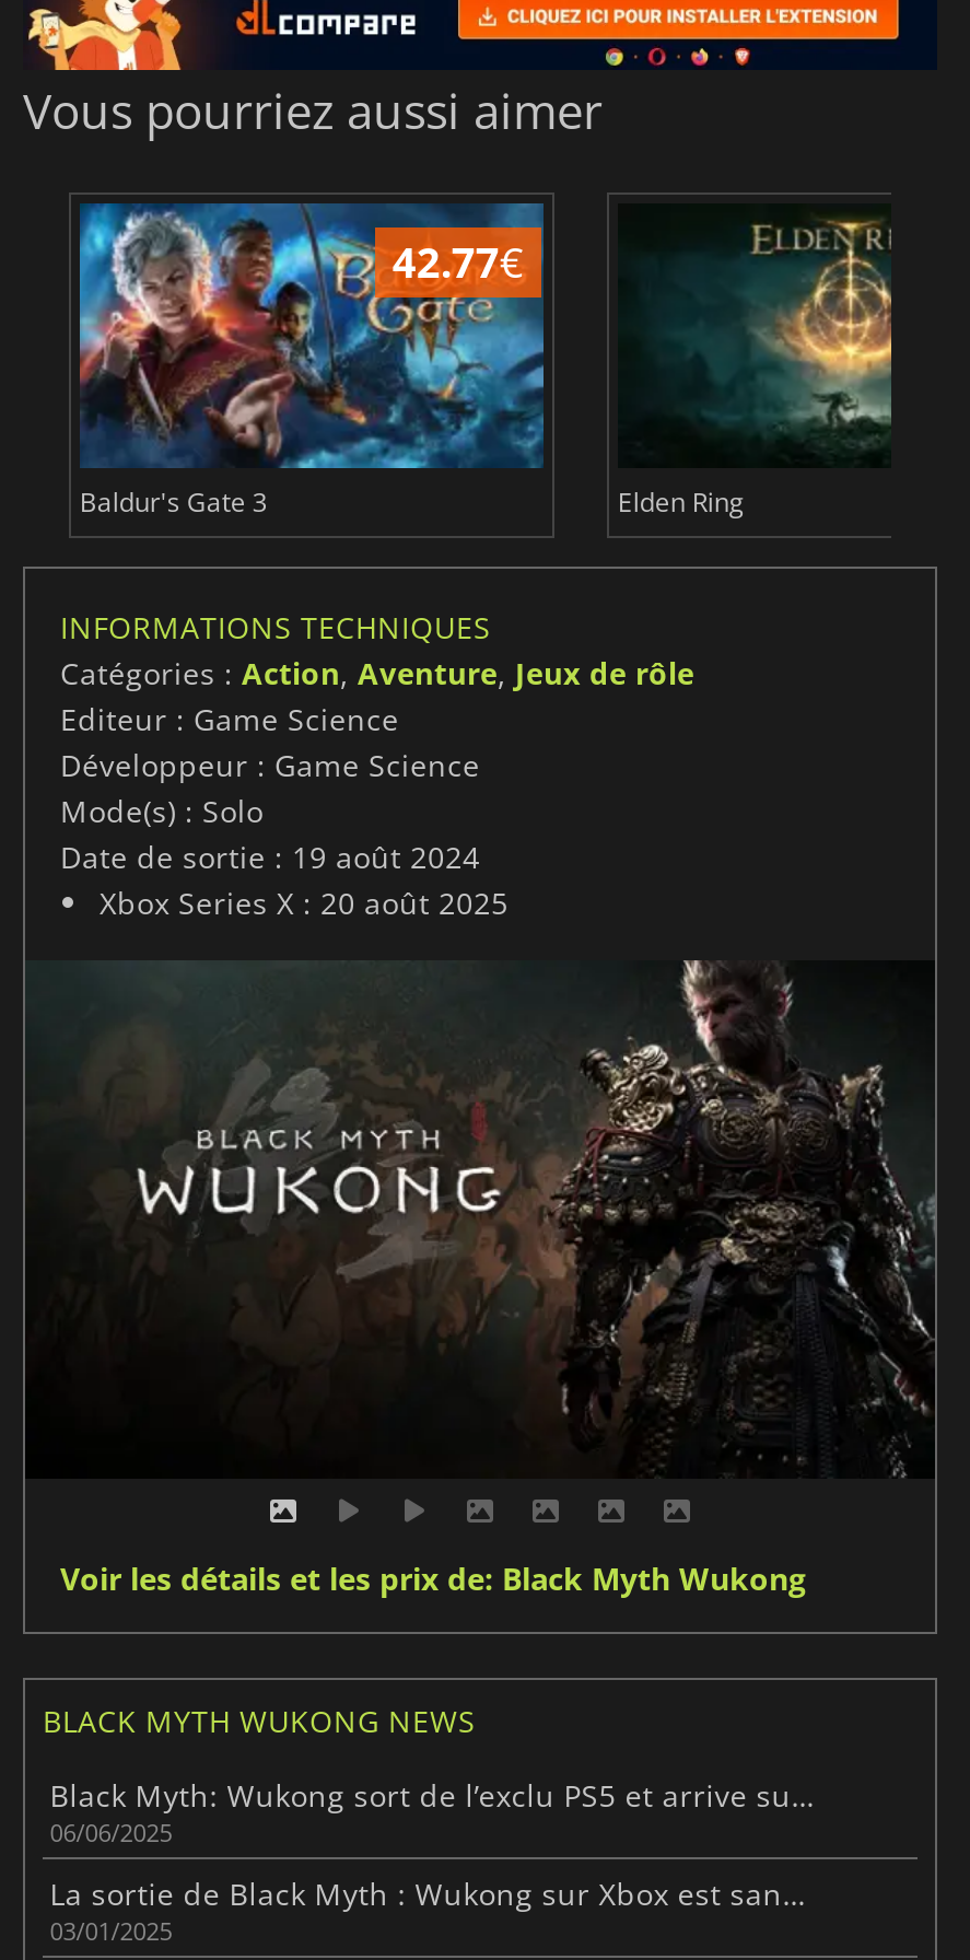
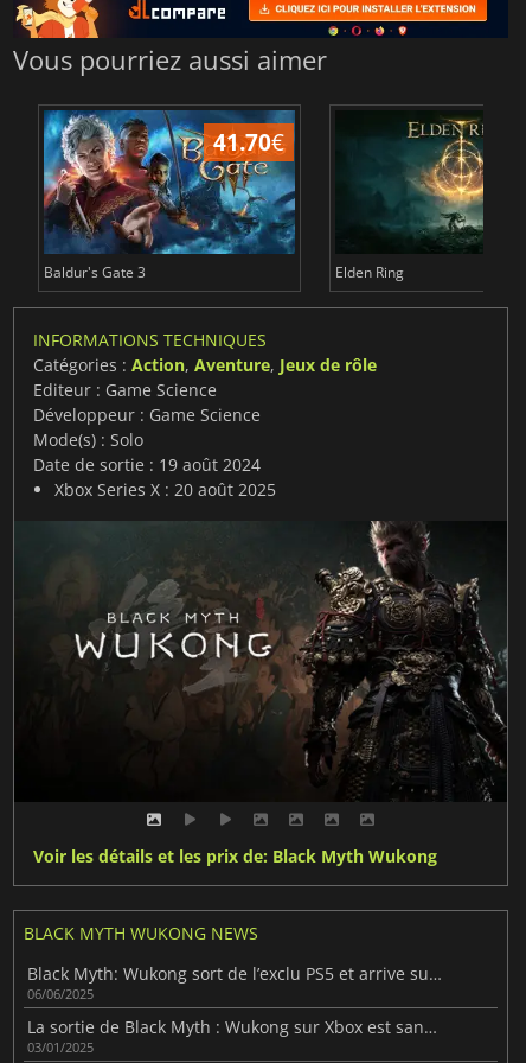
- 42.77€
+ 41.70€
